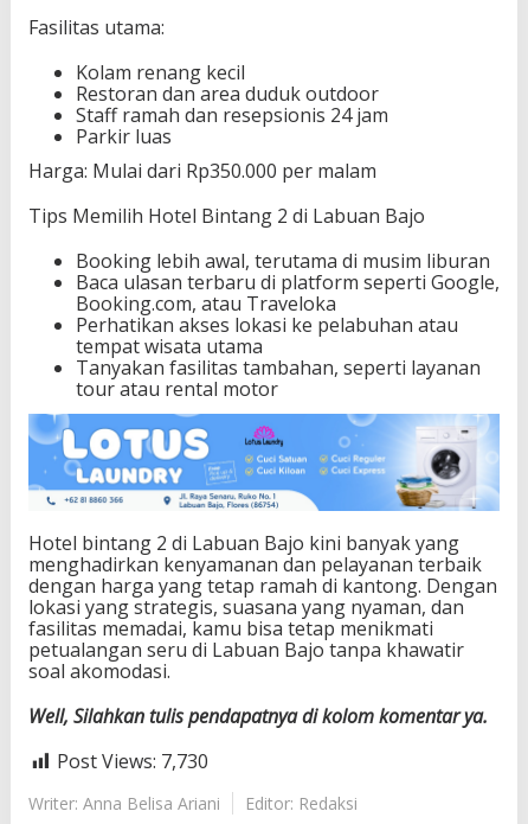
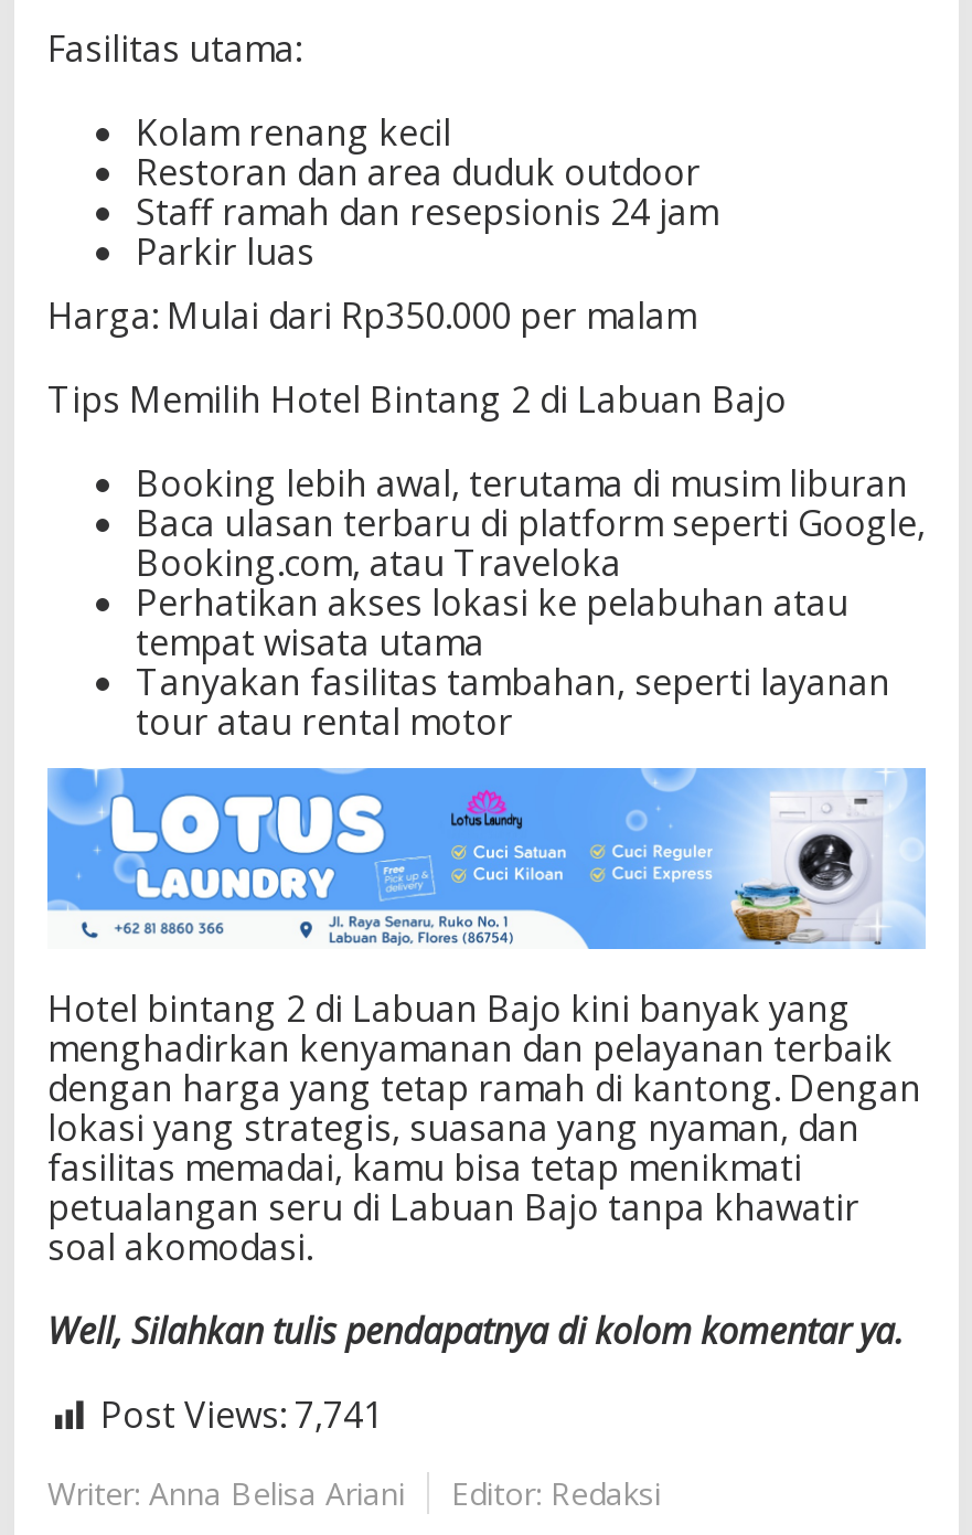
- Post Views: 7,730
+ Post Views: 7,741
